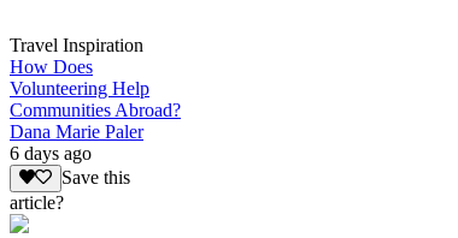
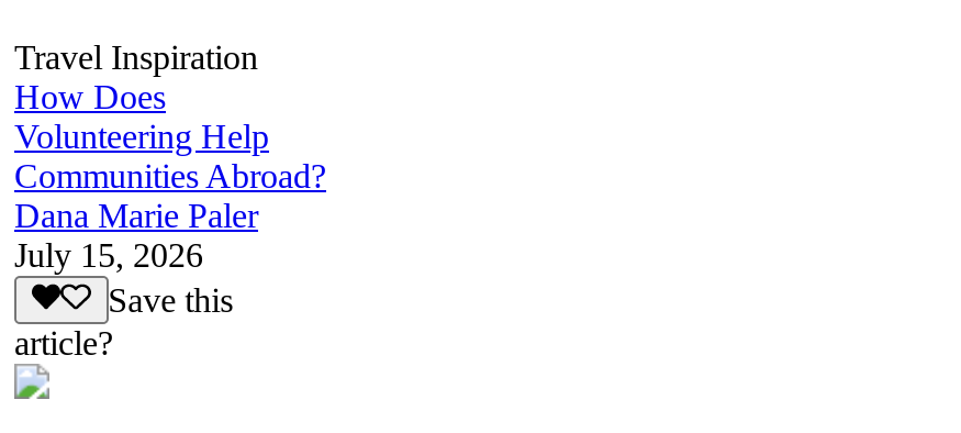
- 6 days ago
+ July 15, 2026
